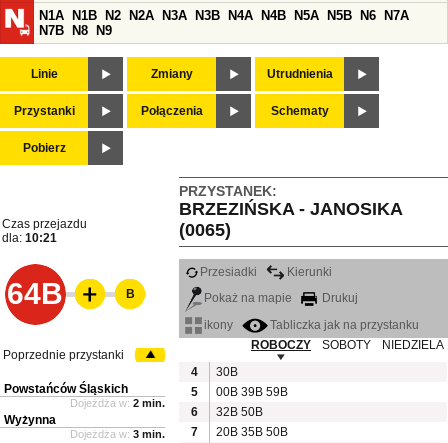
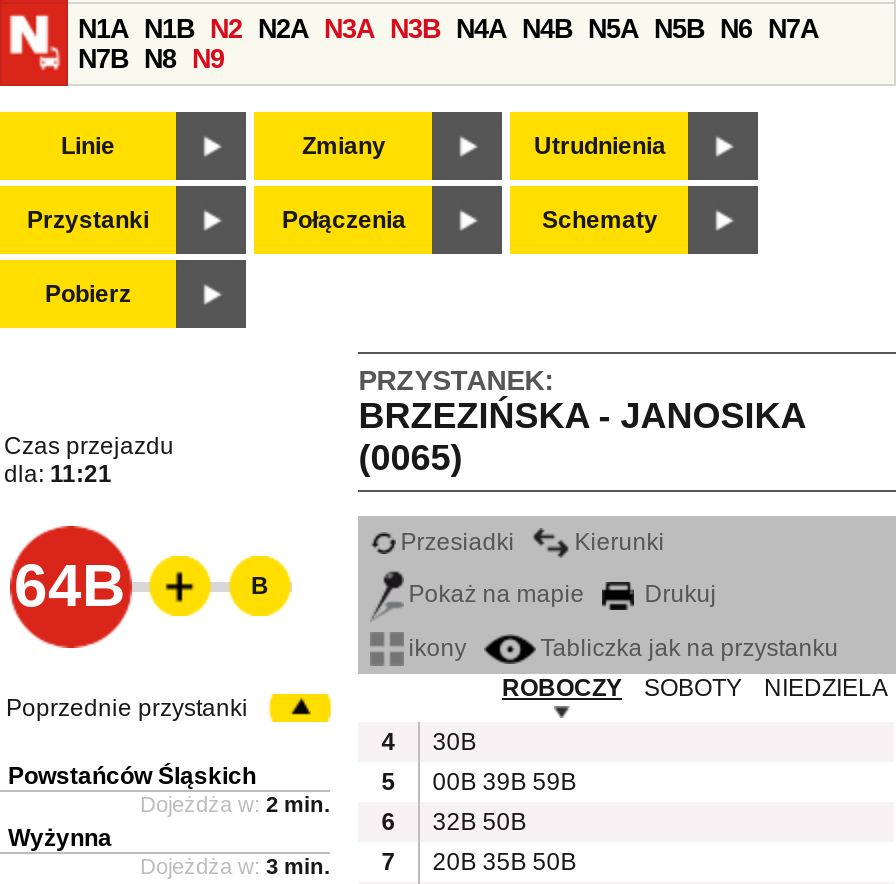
- dla: 10:21
+ dla: 11:21
